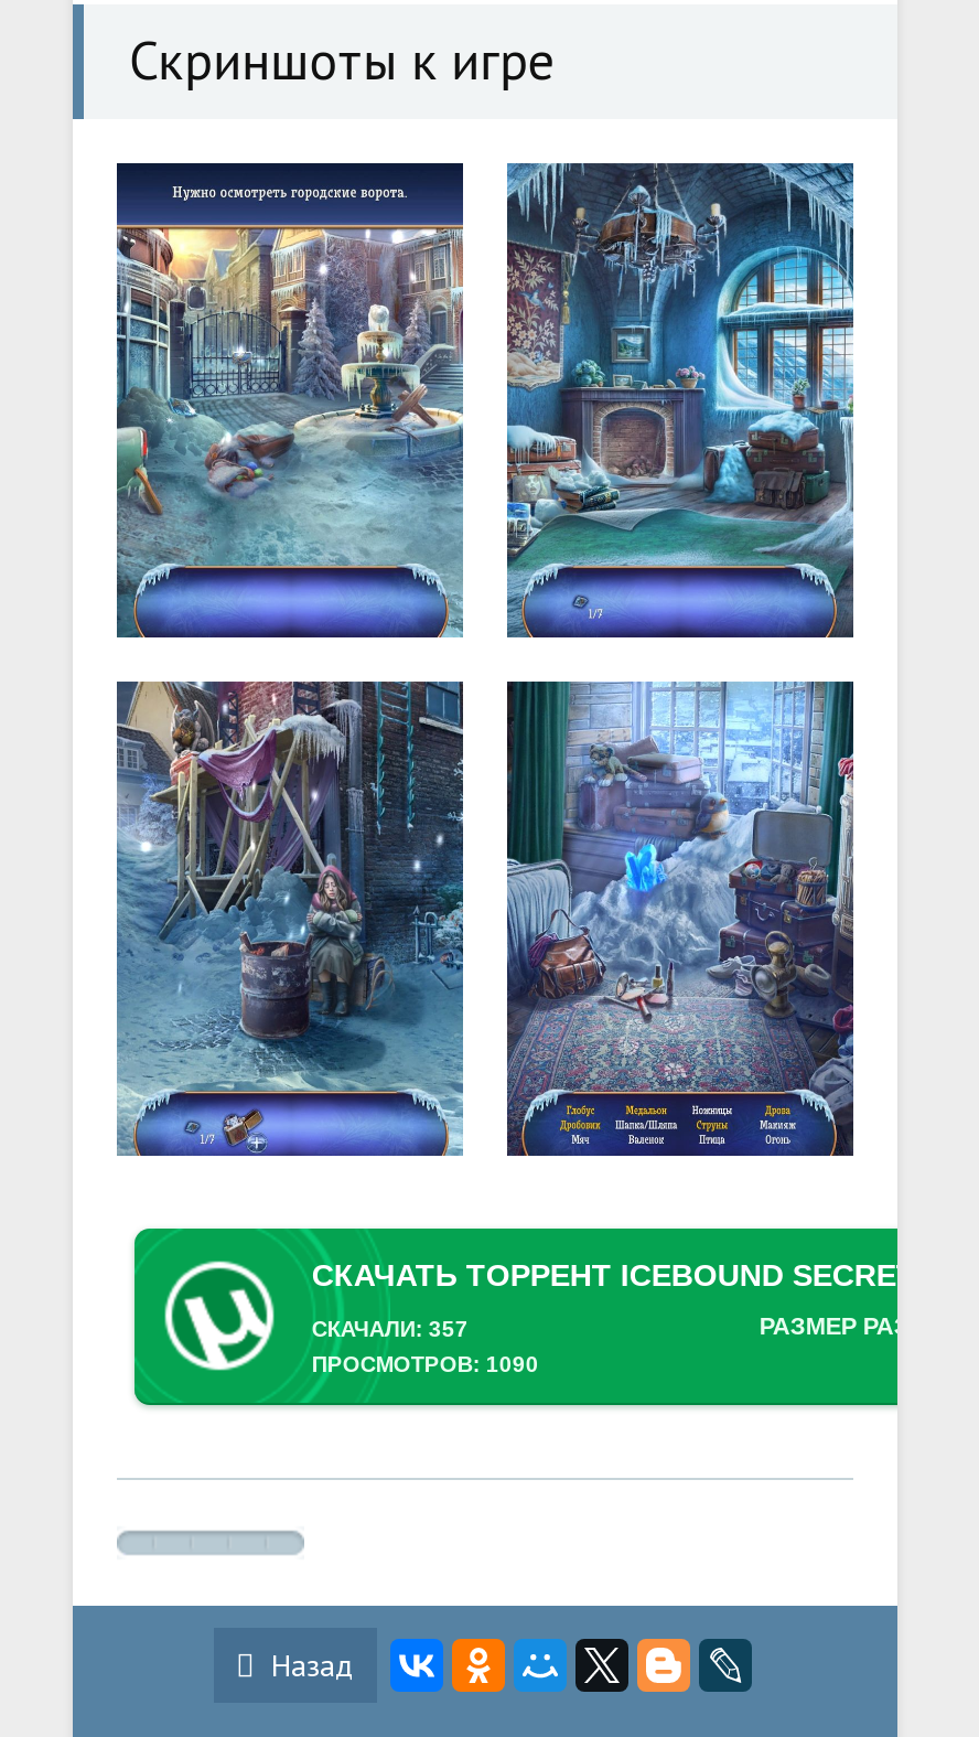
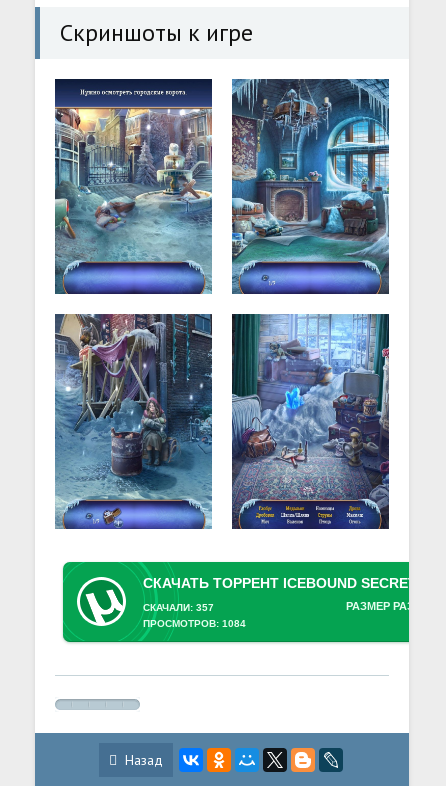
- ПРОСМОТРОВ: 1090
+ ПРОСМОТРОВ: 1084
